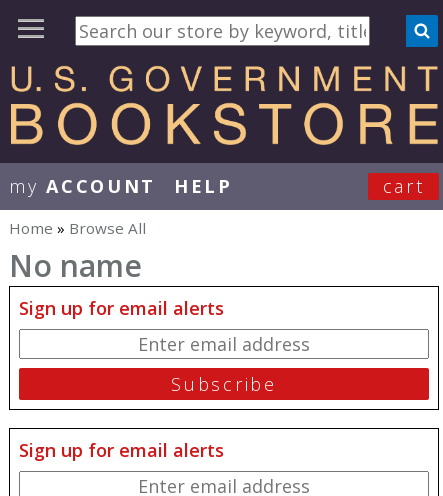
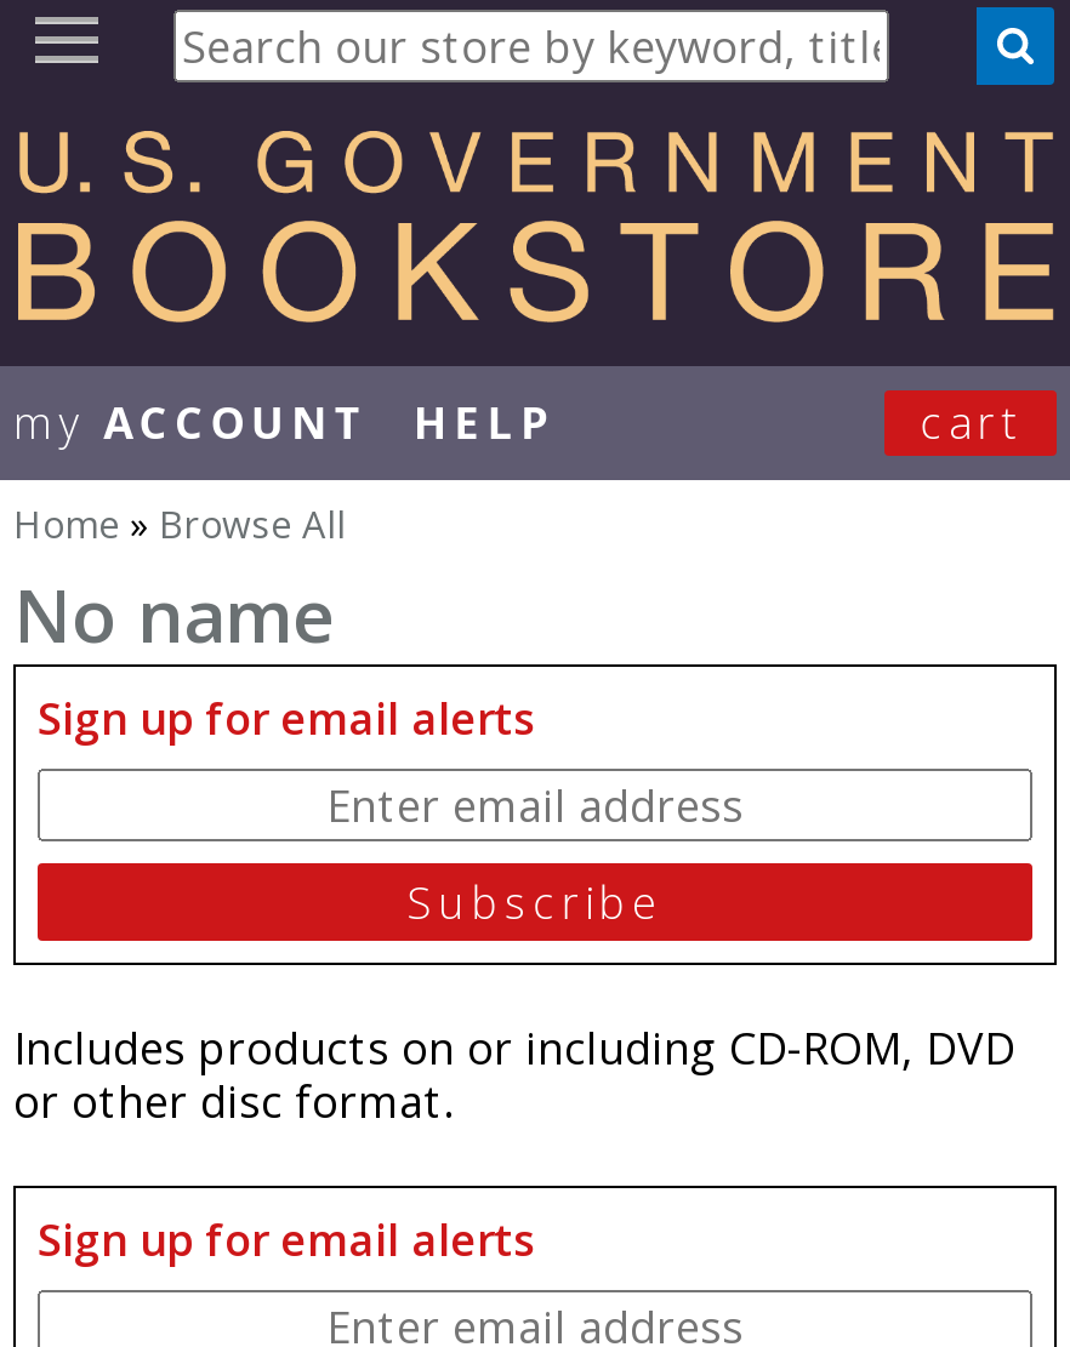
+ Includes products on or including CD-ROM, DVD
+ or other disc format.
